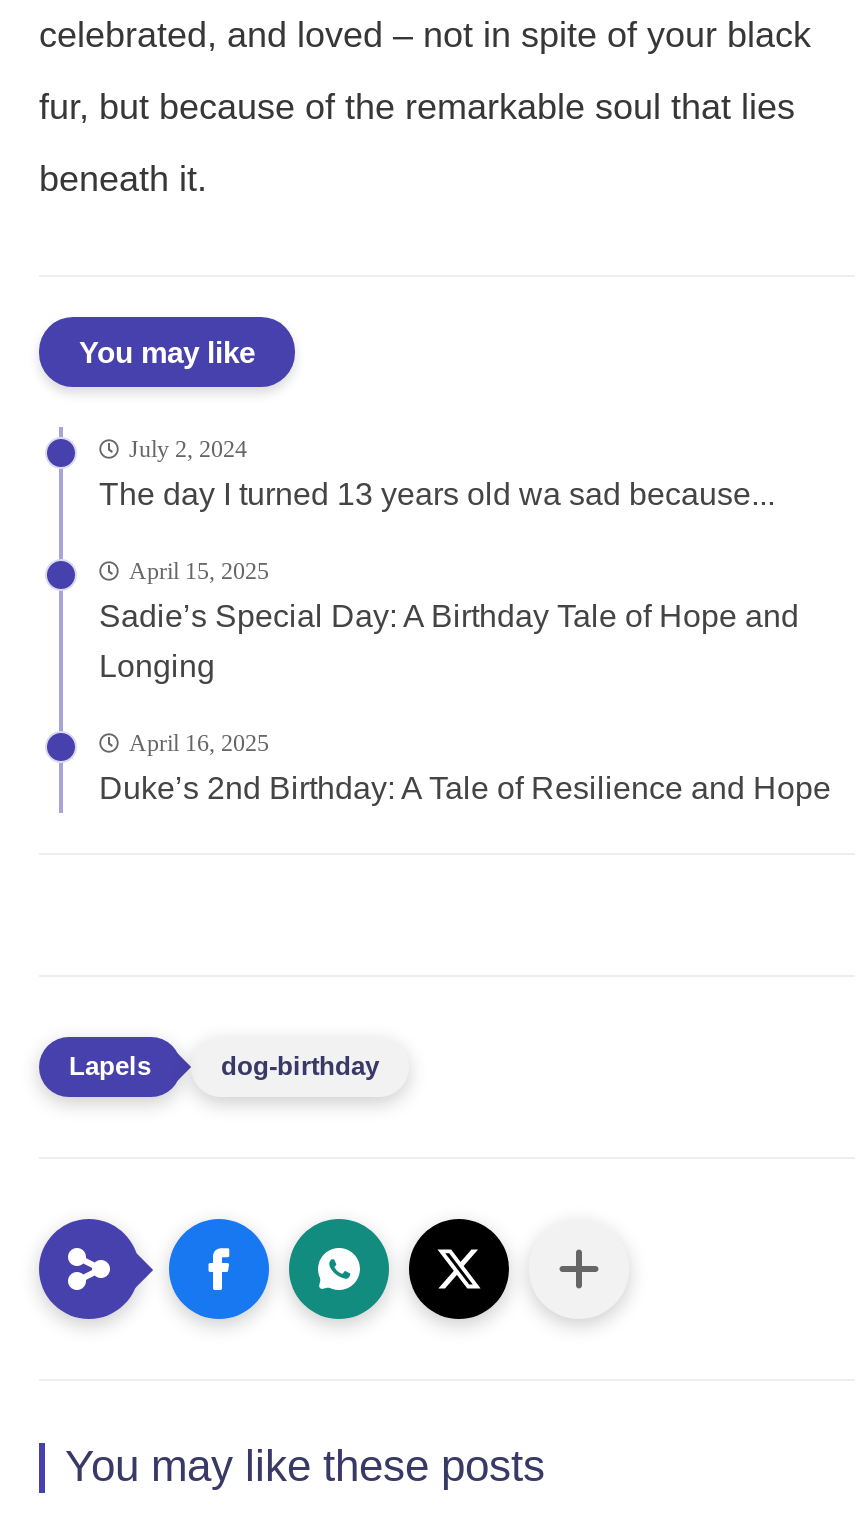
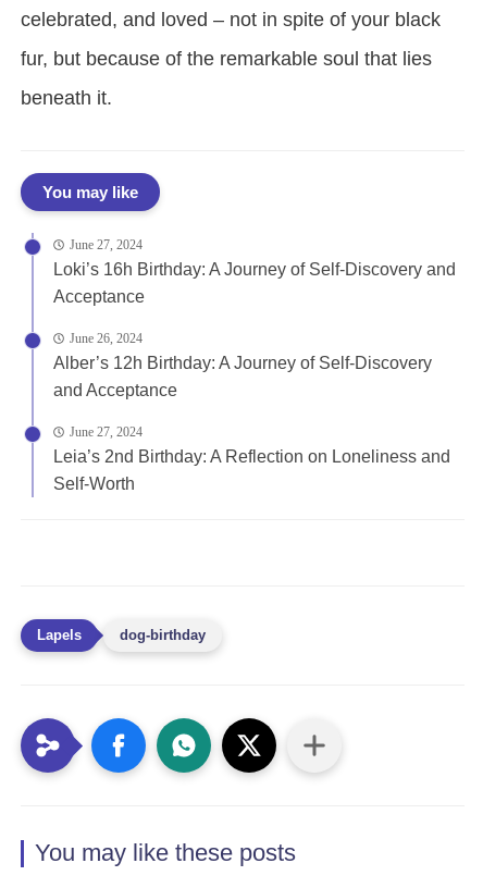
- July 2, 2024
- The day I turned 13 years old wa sad because...
- April 15, 2025
- Sadie’s Special Day: A Birthday Tale of Hope and
- Longing
- April 16, 2025
- Duke’s 2nd Birthday: A Tale of Resilience and Hope
+ June 27, 2024
+ Loki’s 16h Birthday: A Journey of Self-Discovery and
+ Acceptance
+ June 26, 2024
+ Alber’s 12h Birthday: A Journey of Self-Discovery
+ and Acceptance
+ June 27, 2024
+ Leia’s 2nd Birthday: A Reflection on Loneliness and
+ Self-Worth
